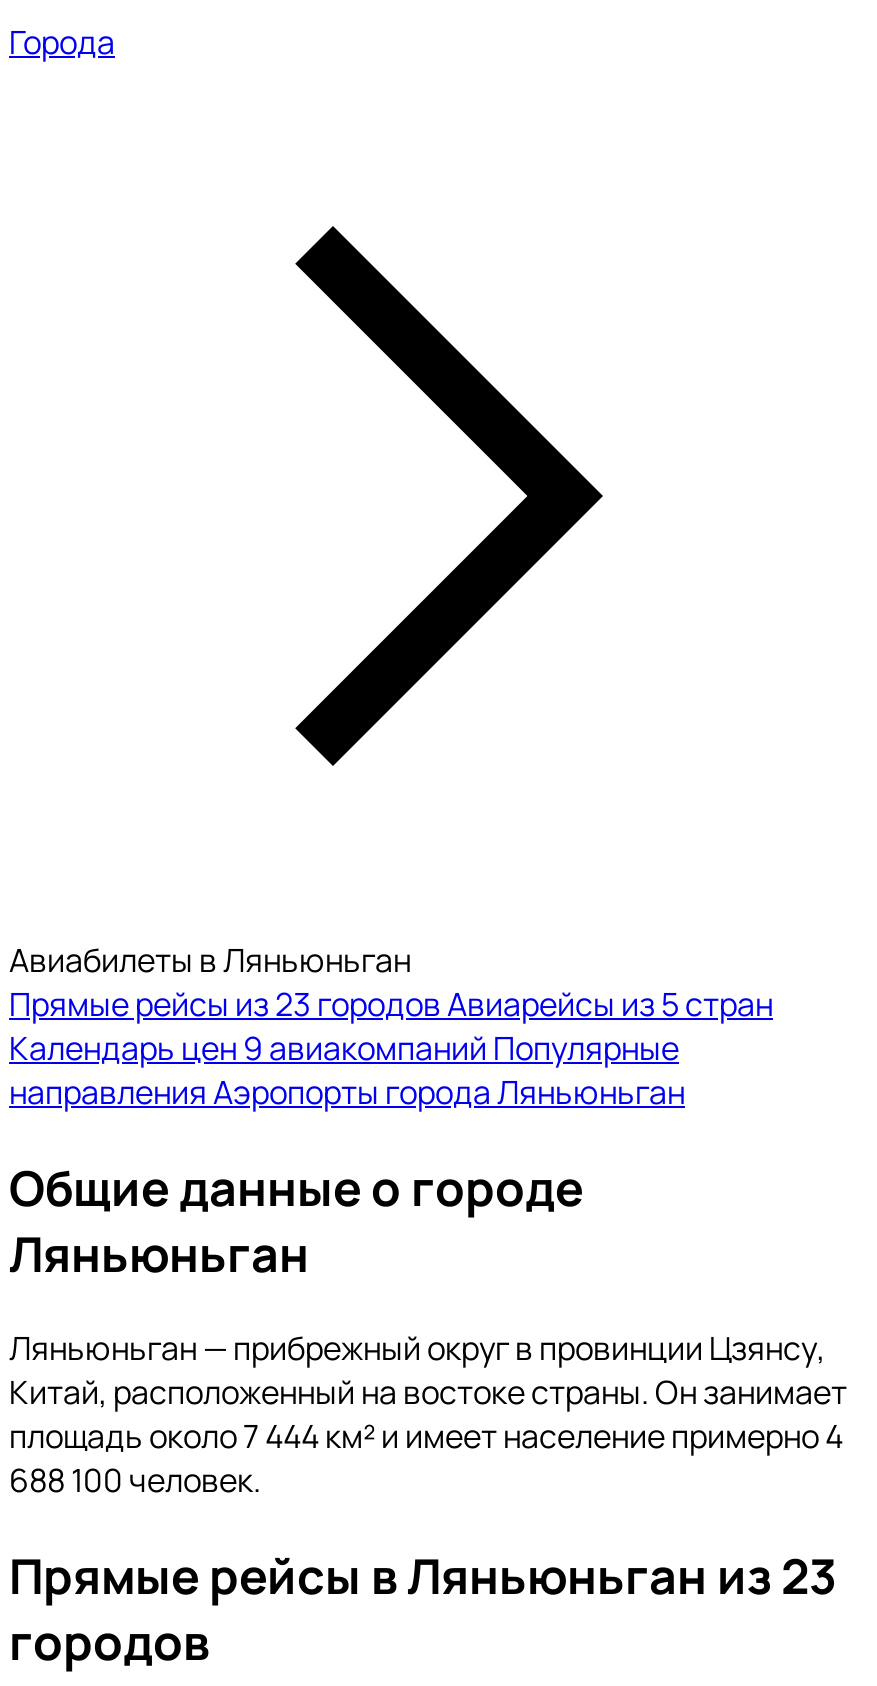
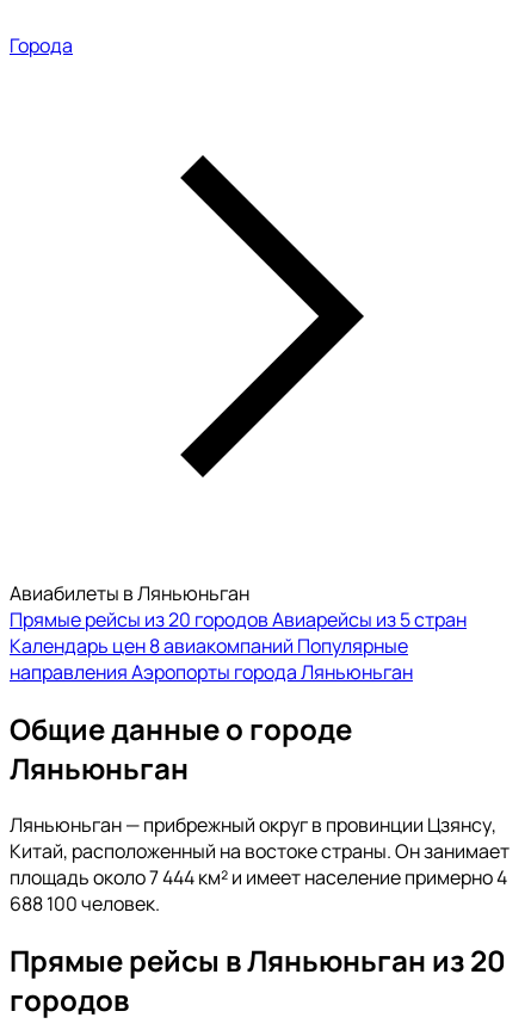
- Прямые рейсы из 23 городов Авиарейсы из 5 стран
+ Прямые рейсы из 20 городов Авиарейсы из 5 стран

- Календарь цен 9 авиакомпаний Популярные
+ Календарь цен 8 авиакомпаний Популярные

- Прямые рейсы в Ляньюньган из 23
+ Прямые рейсы в Ляньюньган из 20
